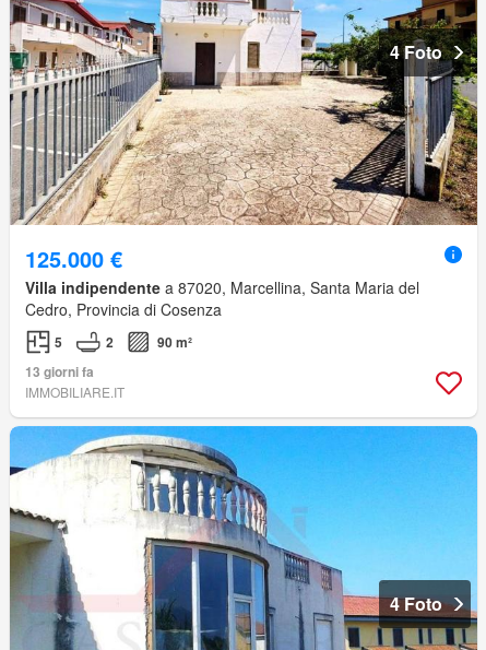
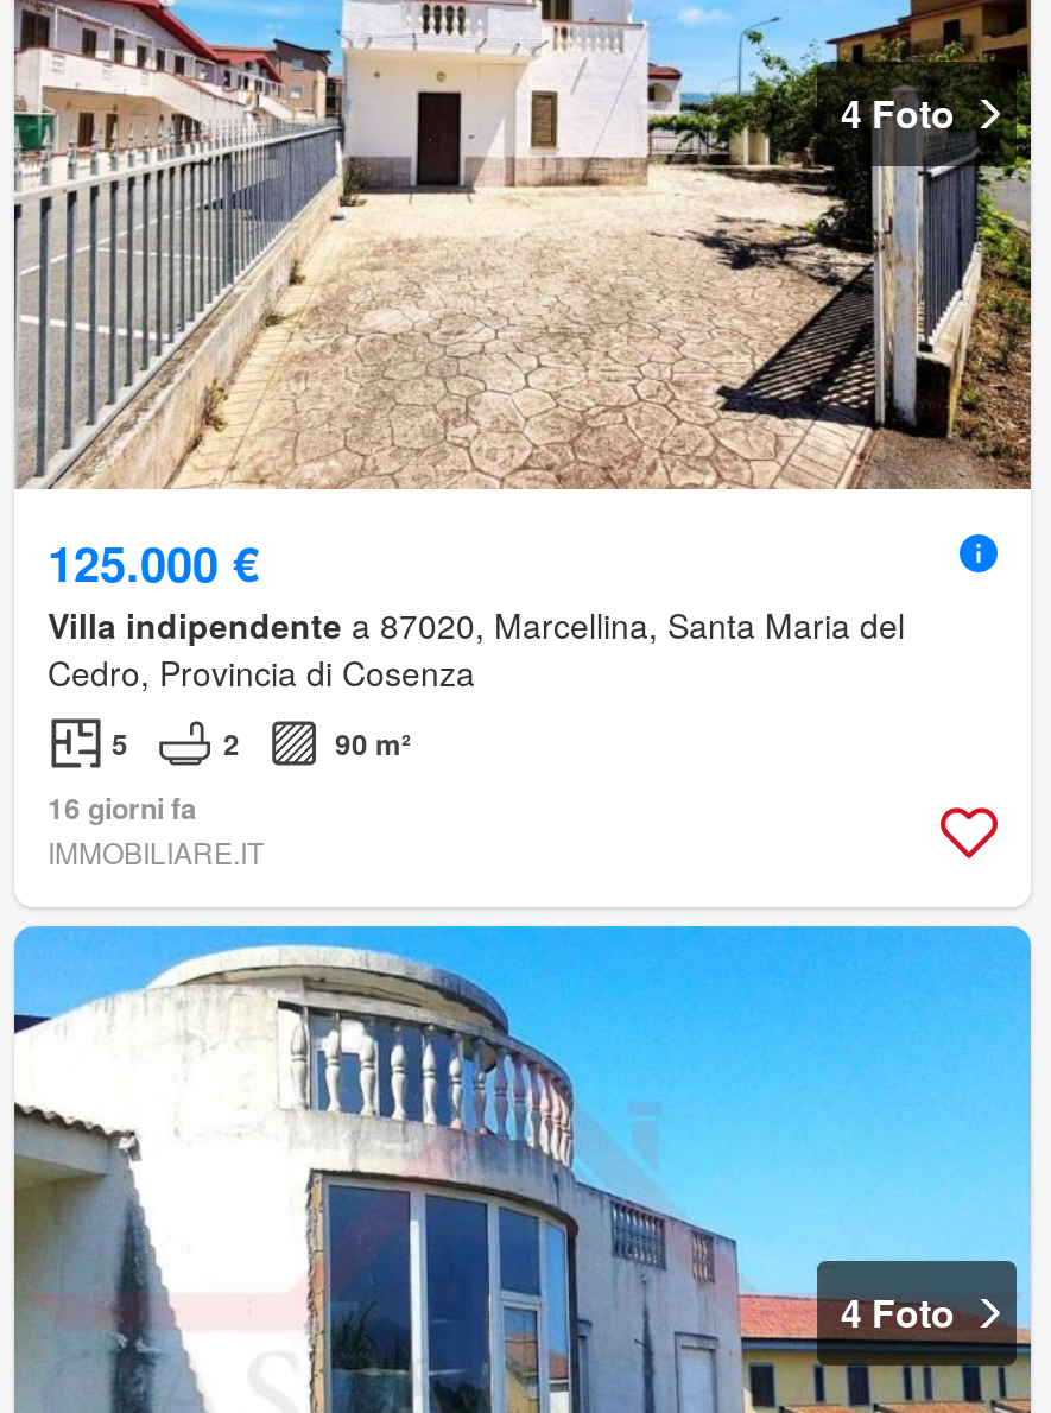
- 13 giorni fa
+ 16 giorni fa
